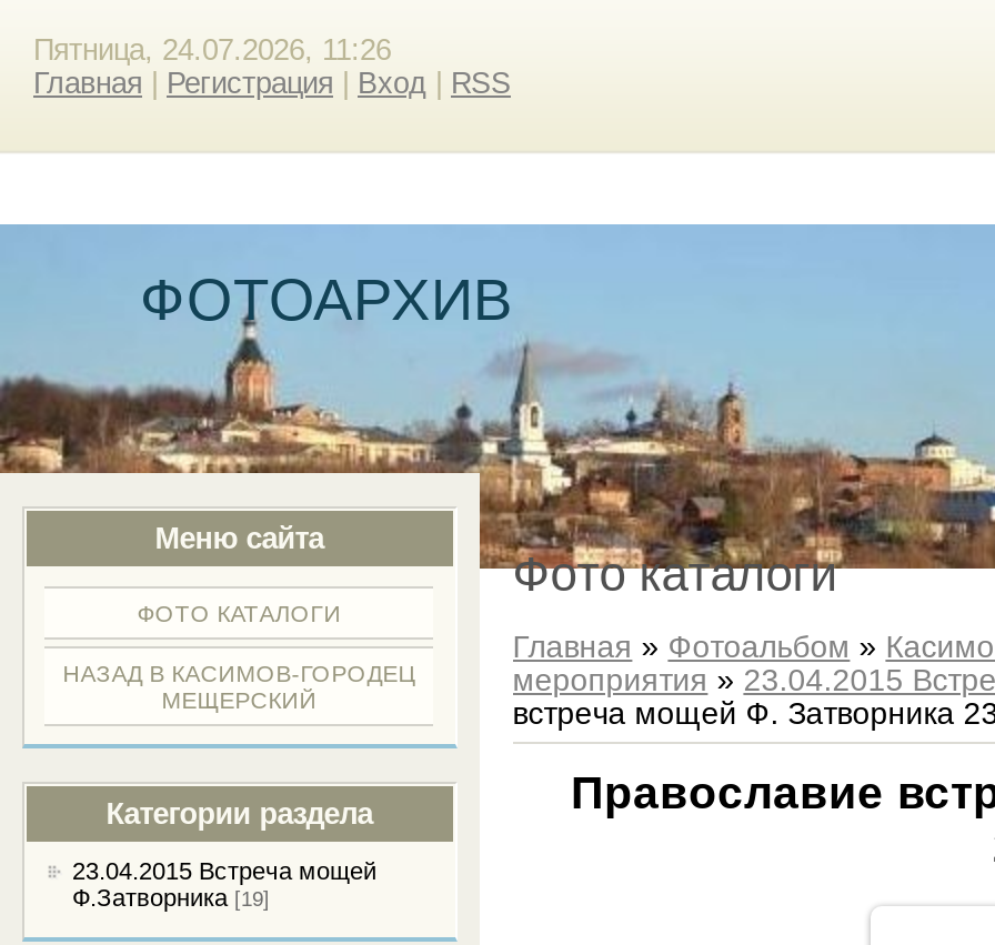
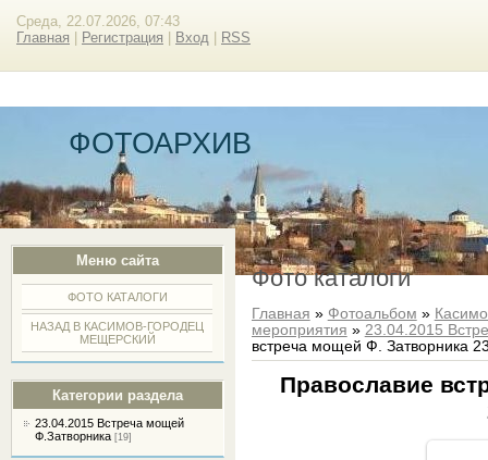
- Пятница, 24.07.2026, 11:26
+ Среда, 22.07.2026, 07:43
